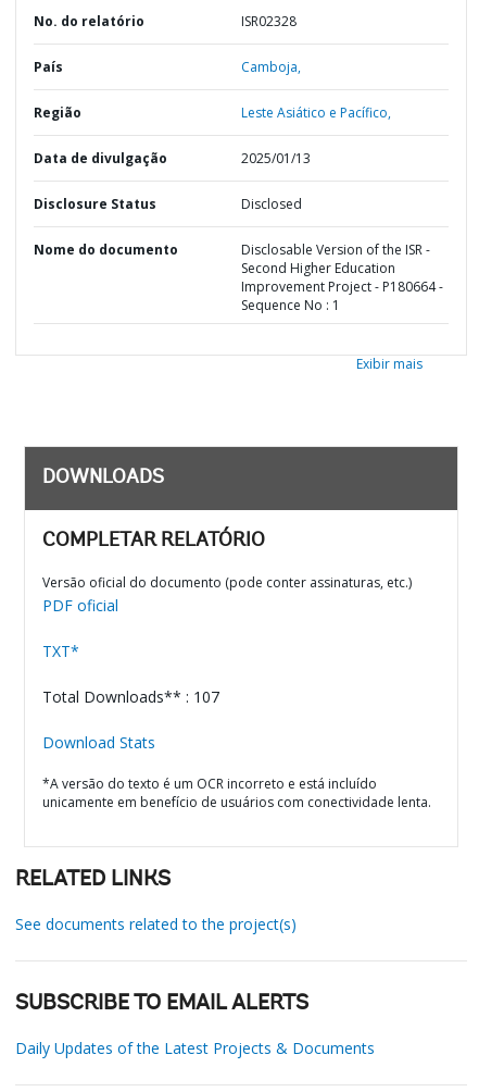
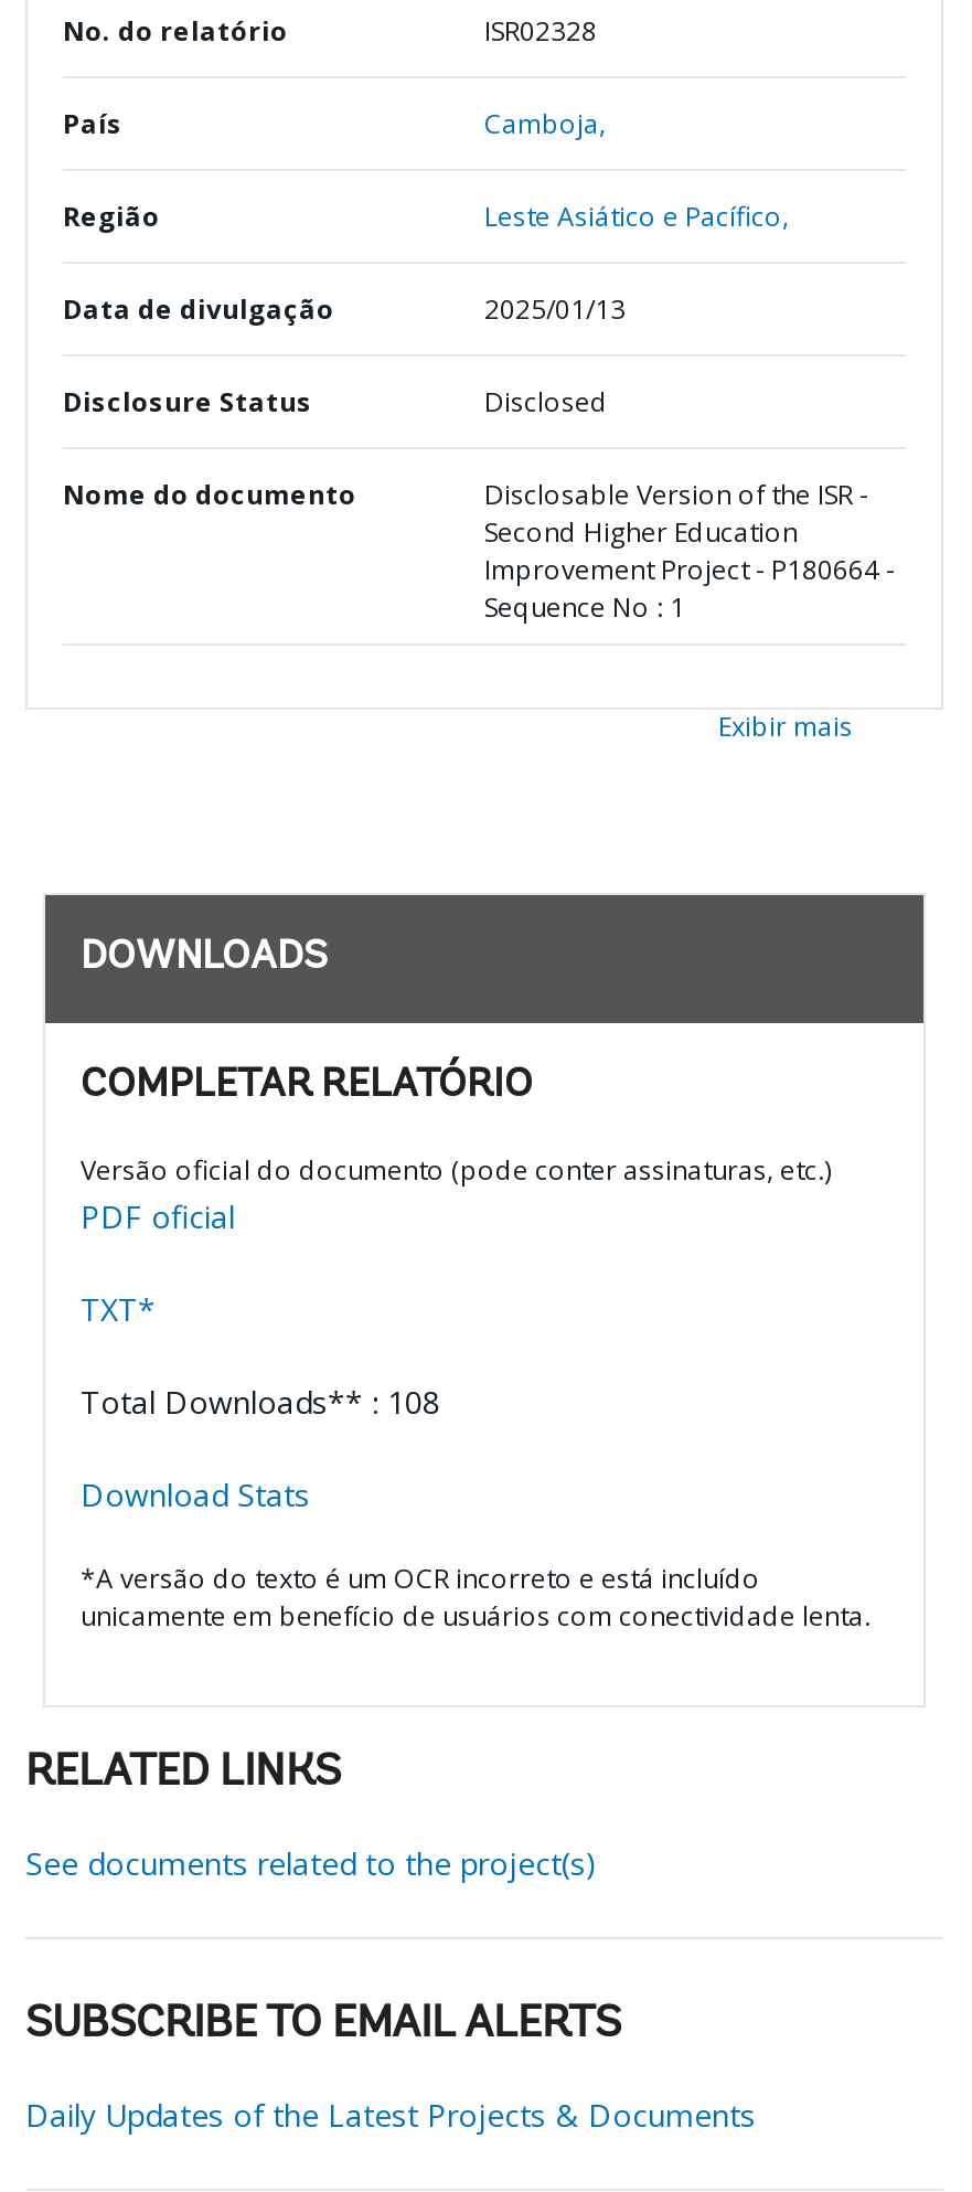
- Total Downloads** : 107
+ Total Downloads** : 108
